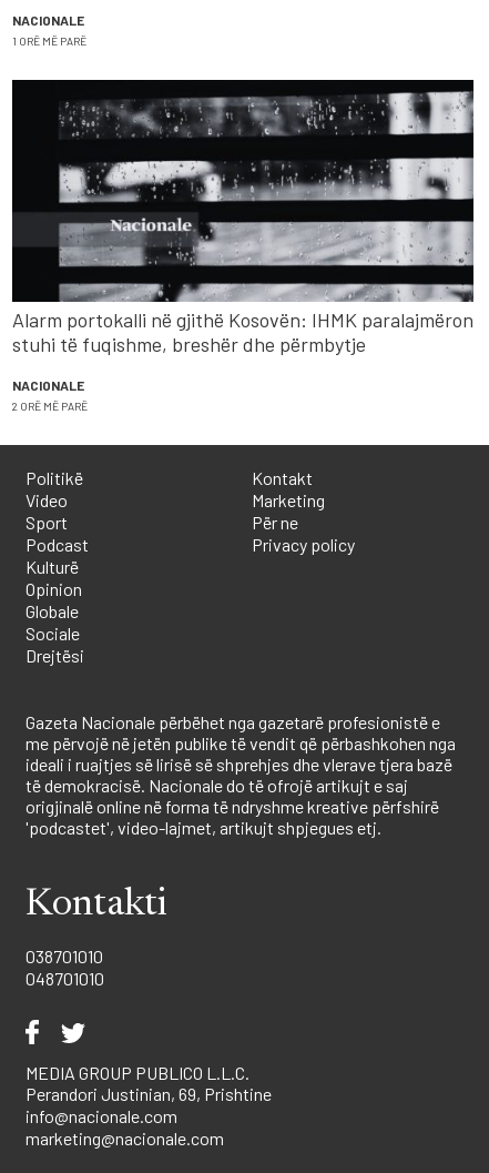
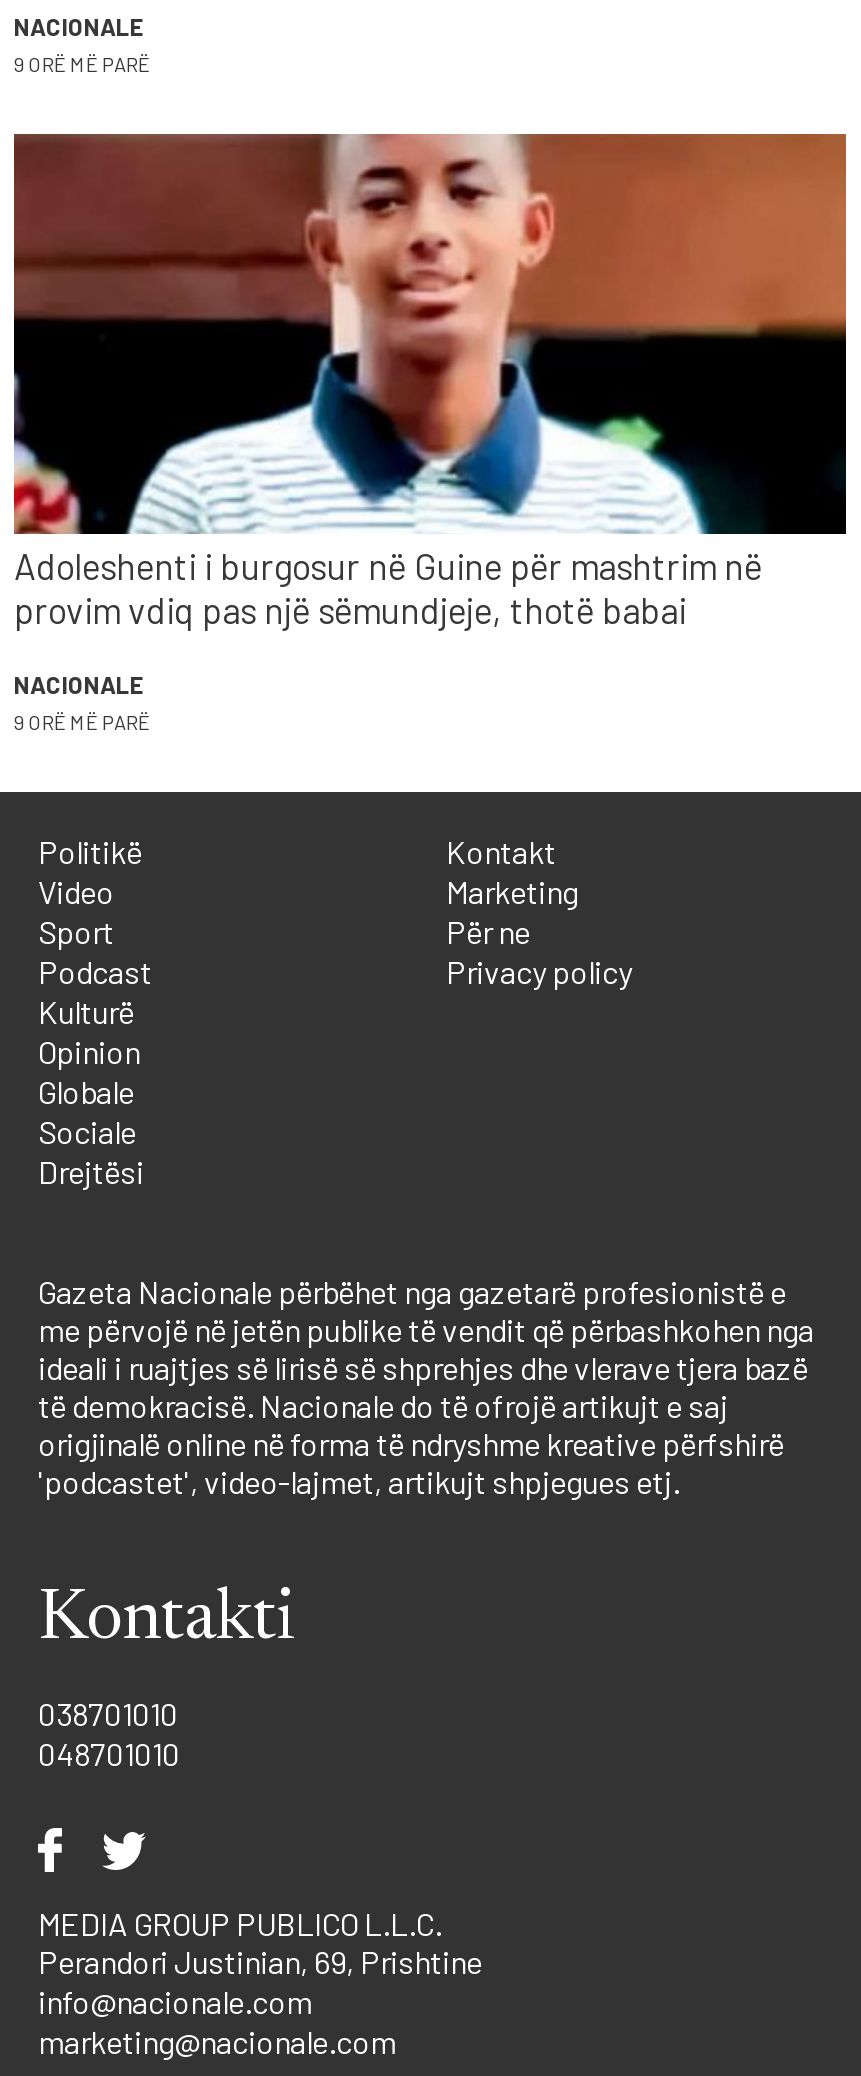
- 1 ORË MË PARË
+ 9 ORË MË PARË

- [image]
- Alarm portokalli në gjithë Kosovën: IHMK paralajmëron
- stuhi të fuqishme, breshër dhe përmbytje
+ [image]
+ Adoleshenti i burgosur në Guine për mashtrim në
+ provim vdiq pas një sëmundjeje, thotë babai

- 2 ORË MË PARË
+ 9 ORË MË PARË
